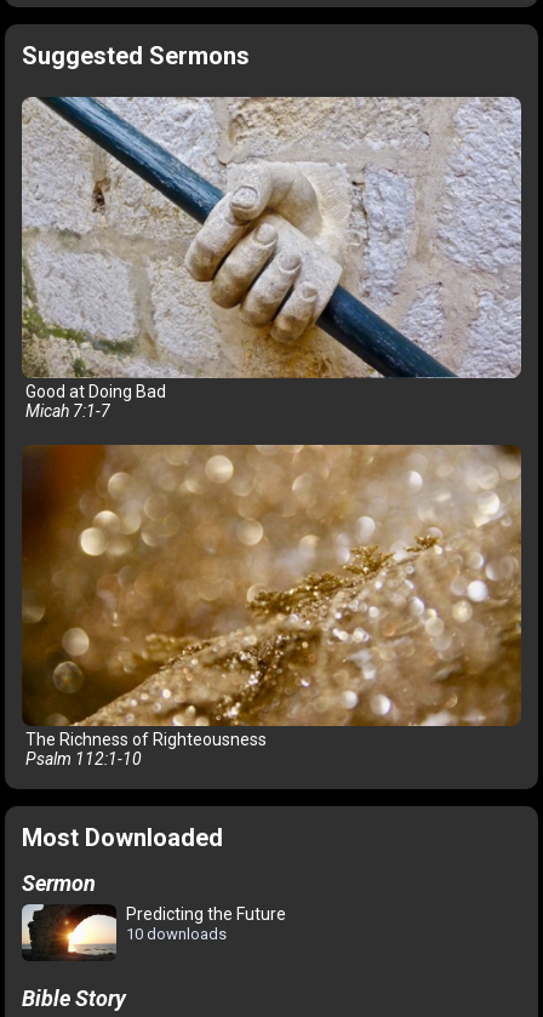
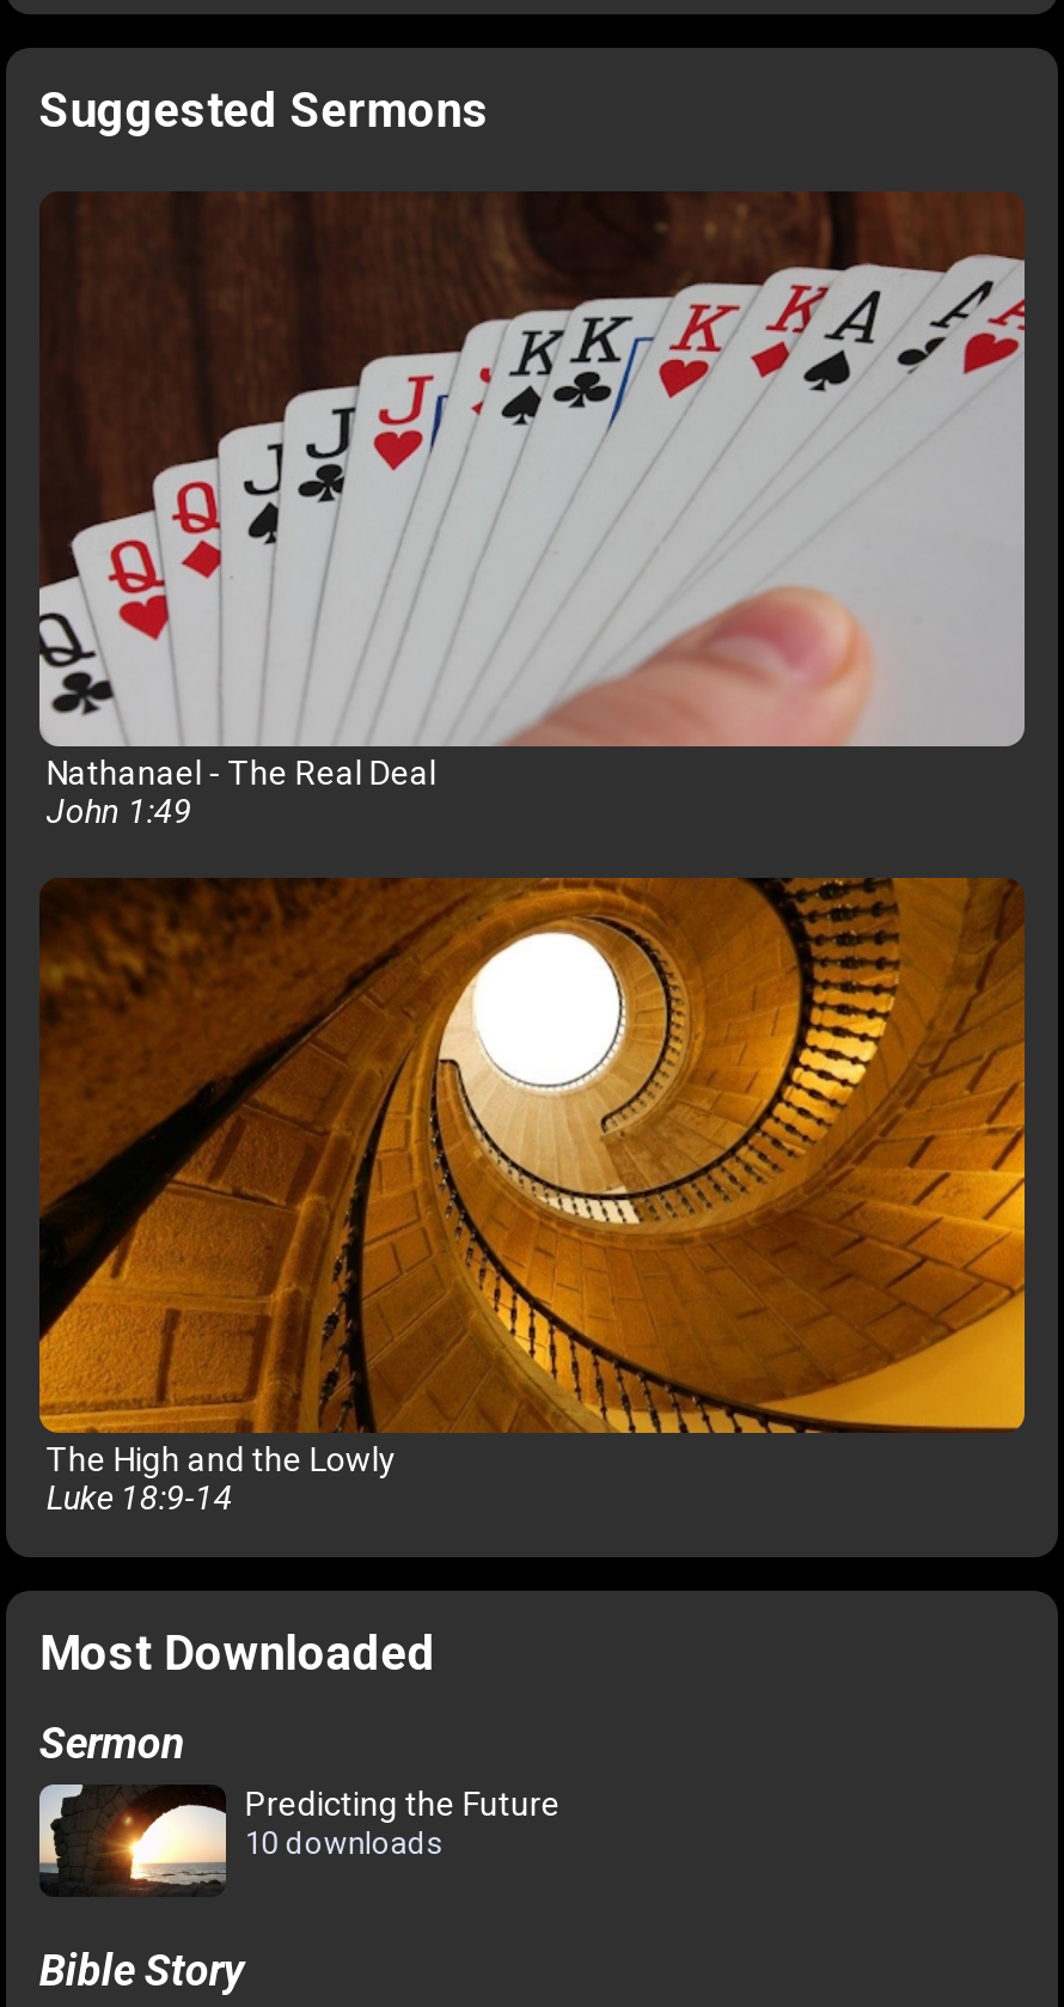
- [image]
- Good at Doing Bad
- Micah 7:1-7
+ [image]
+ Nathanael - The Real Deal
+ John 1:49

- [image]
- The Richness of Righteousness
- Psalm 112:1-10
+ [image]
+ The High and the Lowly
+ Luke 18:9-14
